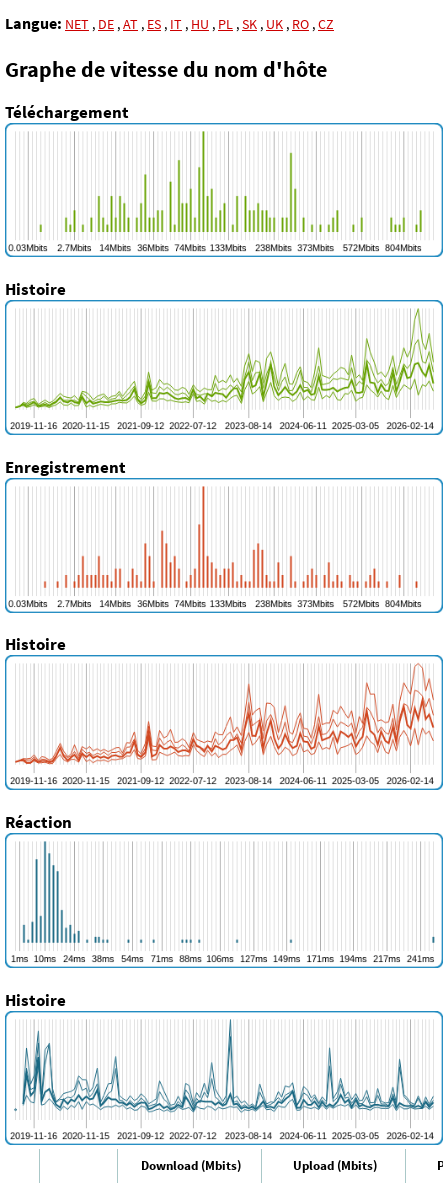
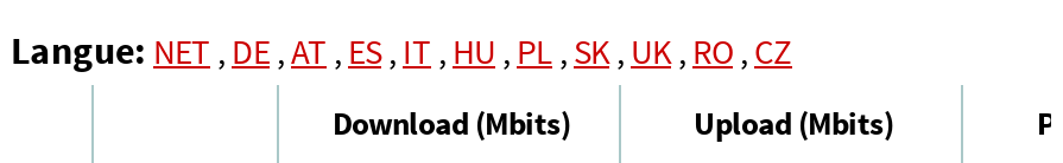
- [image]
- Graphe de vitesse du nom d'hôte
- Téléchargement

- [image]
- Histoire

- [image]
- Enregistrement

- [image]
- Histoire

- [image]
- Réaction

- [image]
- Histoire
